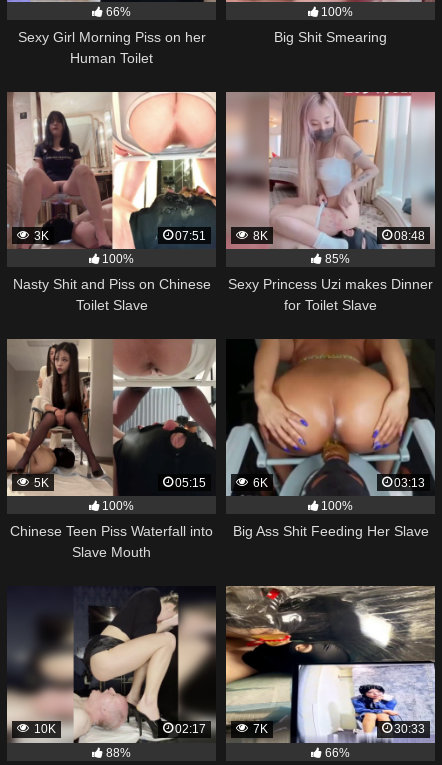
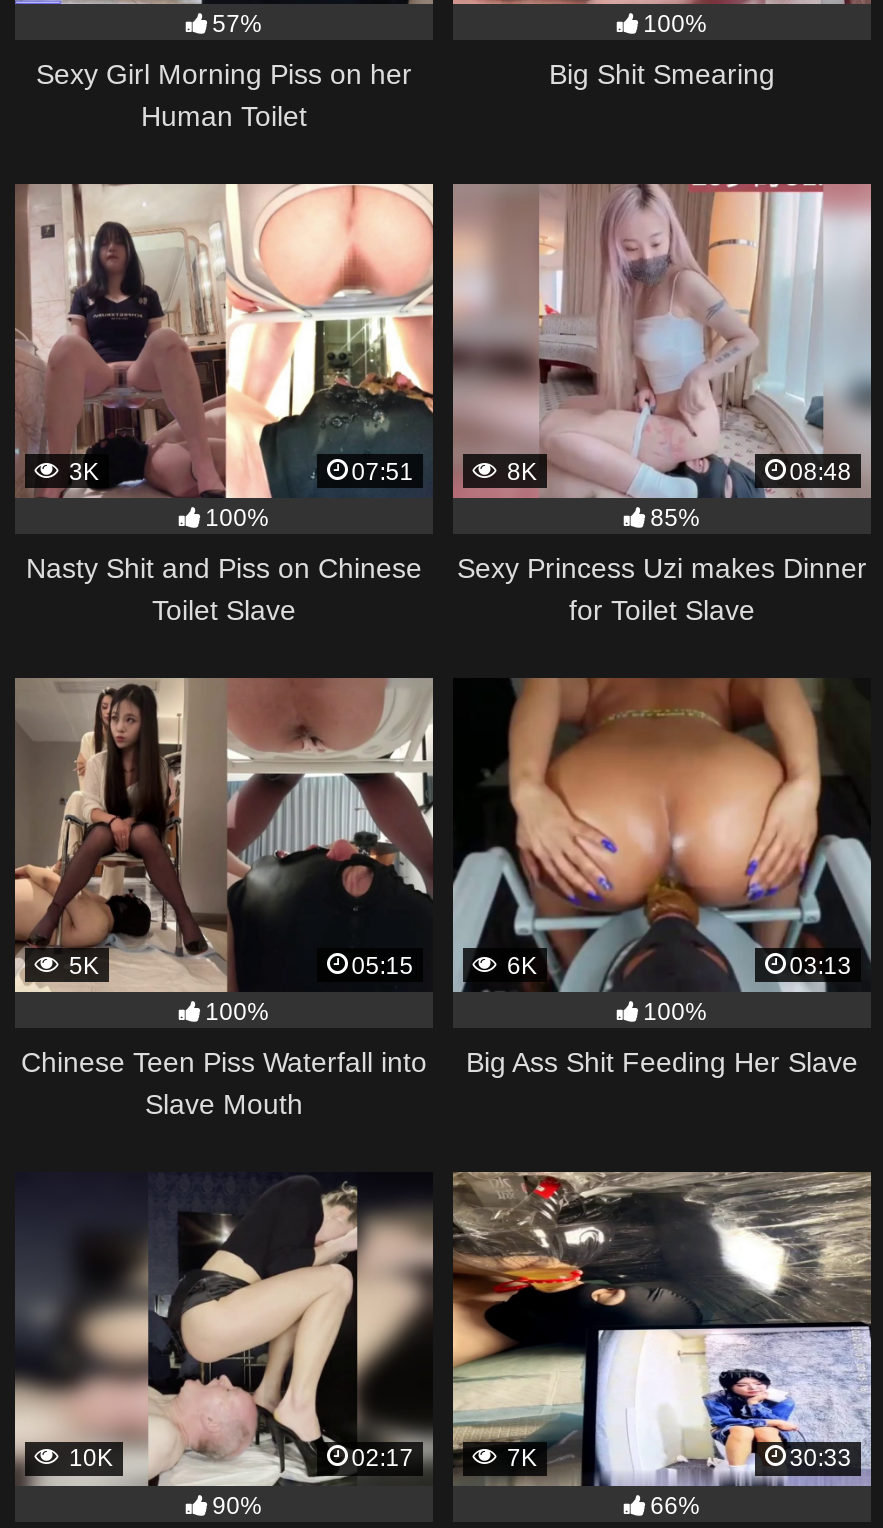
- 66%
+ 57%

- 88%
+ 90%
